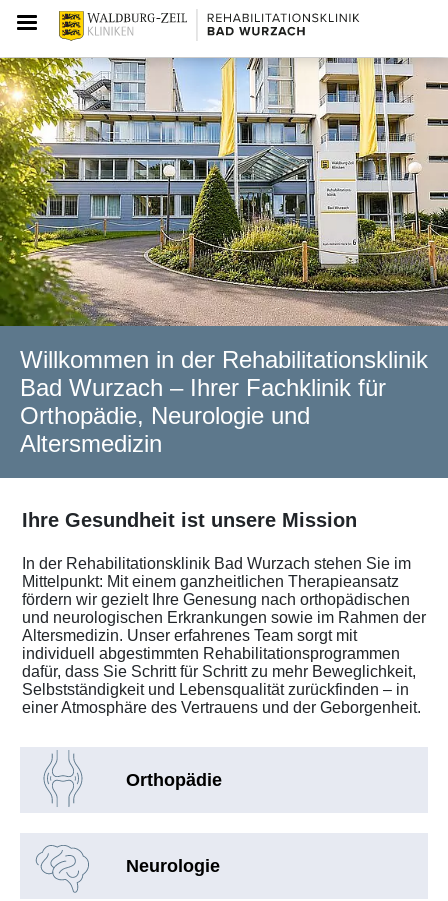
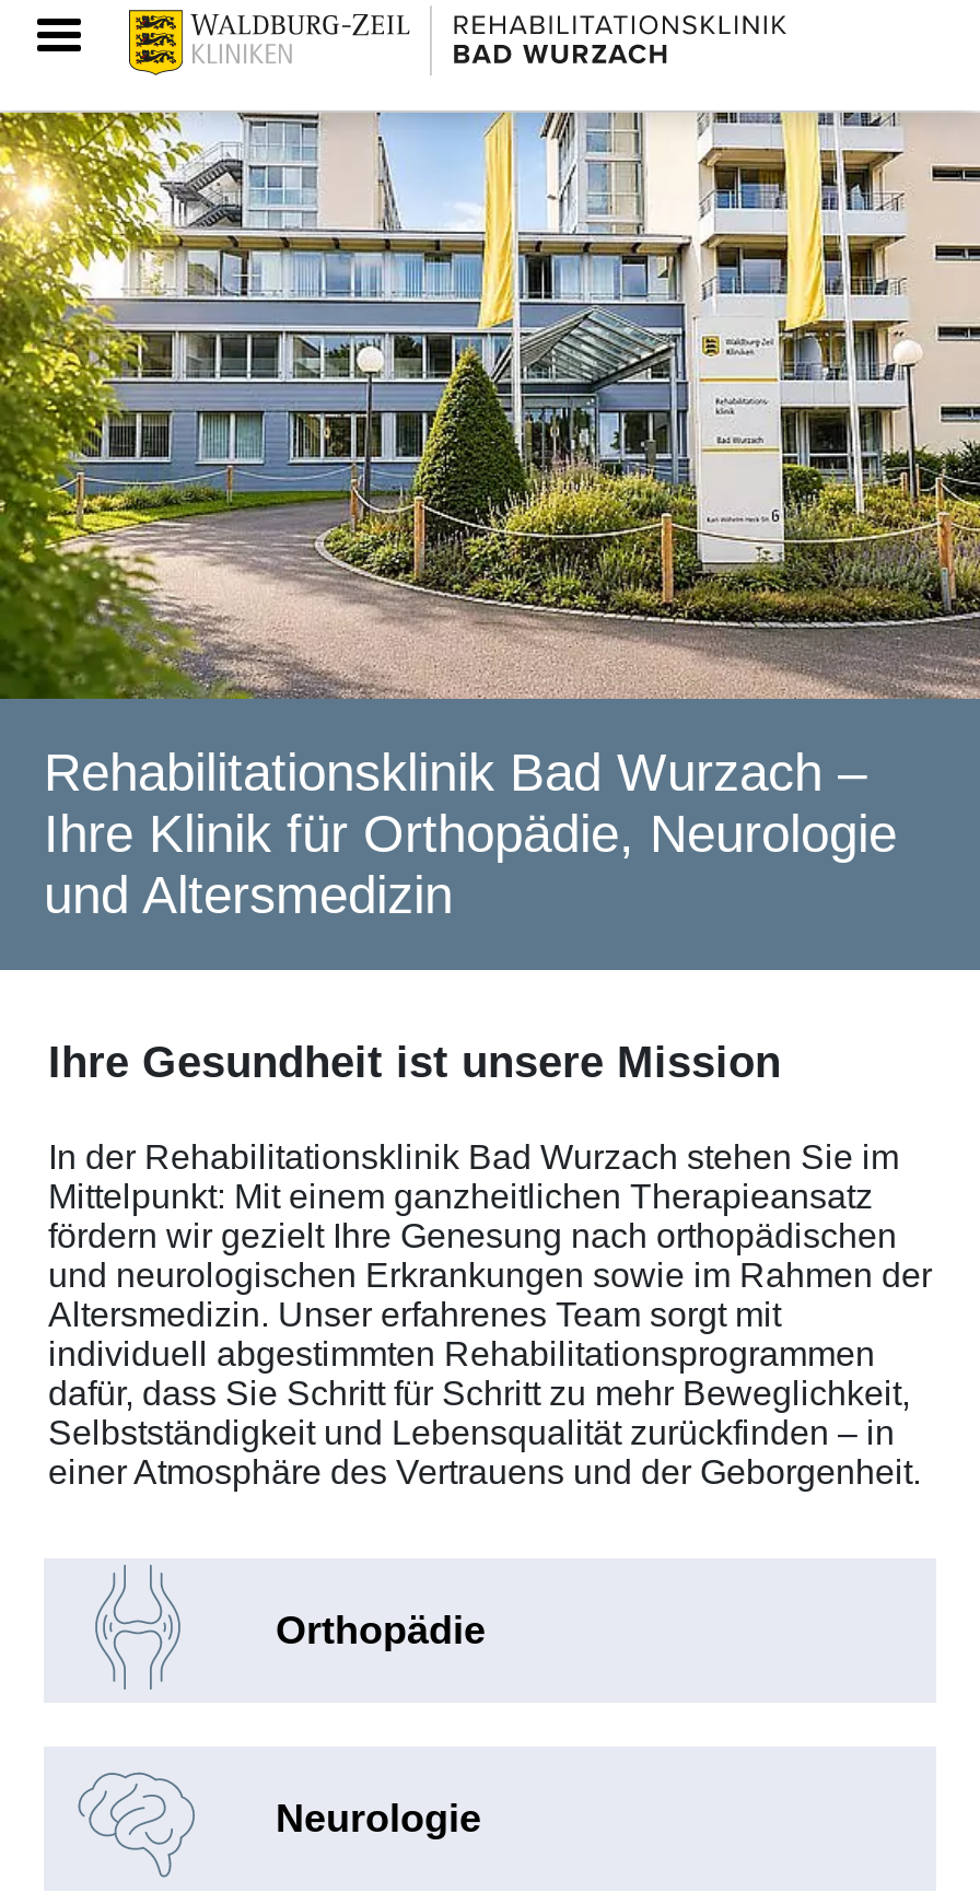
- Willkommen in der Rehabilitationsklinik
- Bad Wurzach – Ihrer Fachklinik für
- Orthopädie, Neurologie und
- Altersmedizin
+ Rehabilitationsklinik Bad Wurzach –
+ Ihre Klinik für Orthopädie, Neurologie
+ und Altersmedizin
